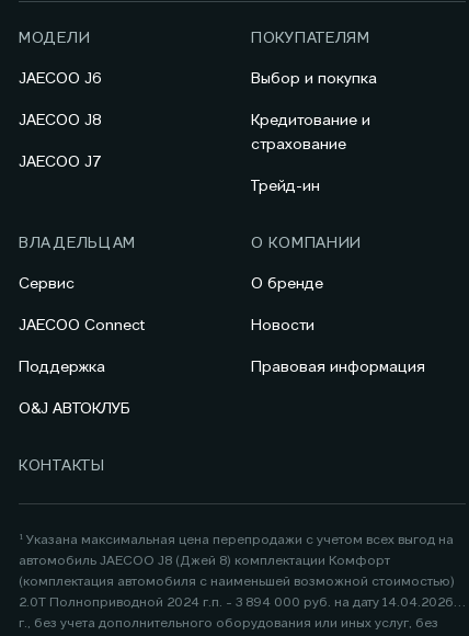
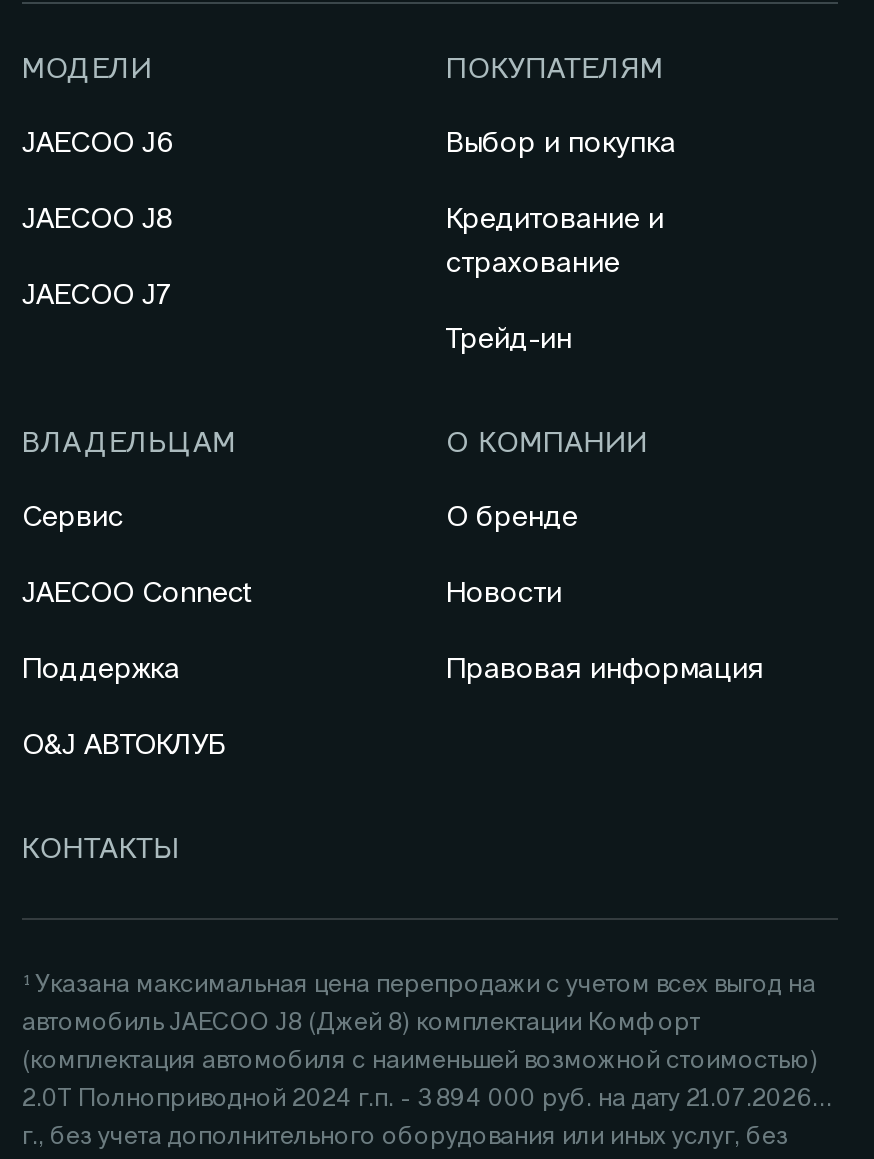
- 2.0Т Полноприводной 2024 г.п. - 3 894 000 руб. на дату 14.04.2026
+ 2.0Т Полноприводной 2024 г.п. - 3 894 000 руб. на дату 21.07.2026
